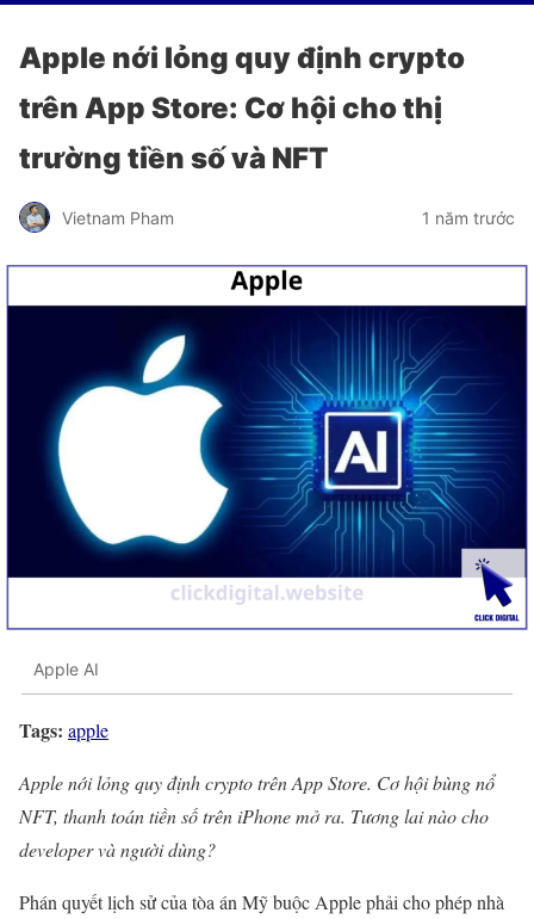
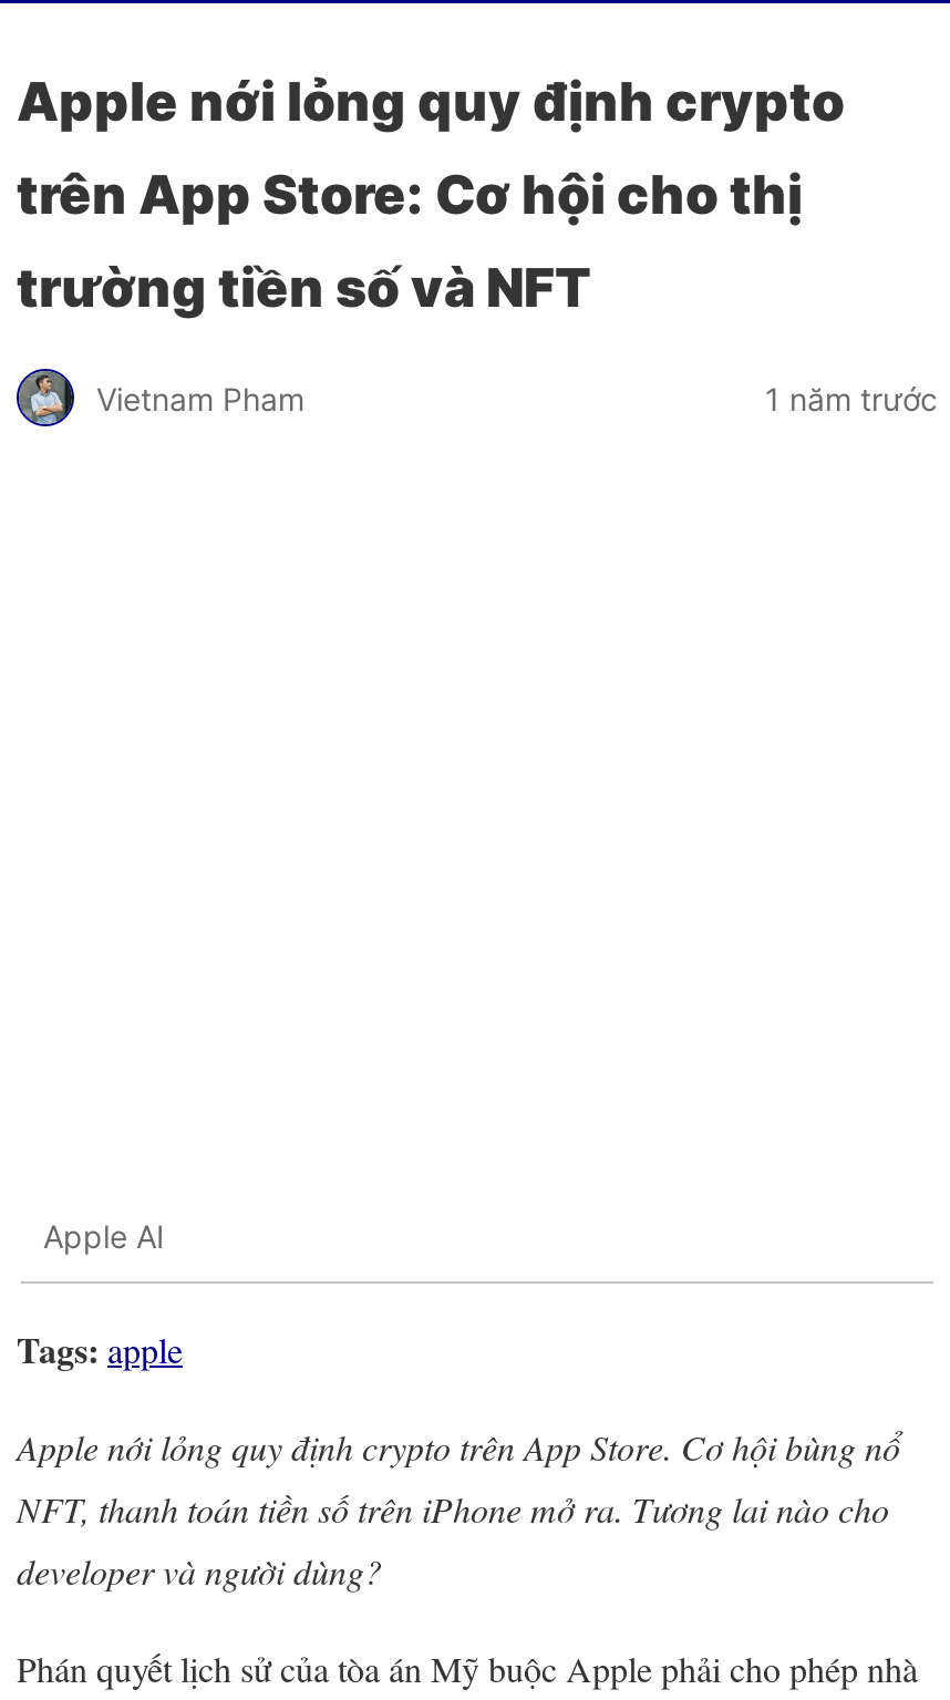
- [image]
